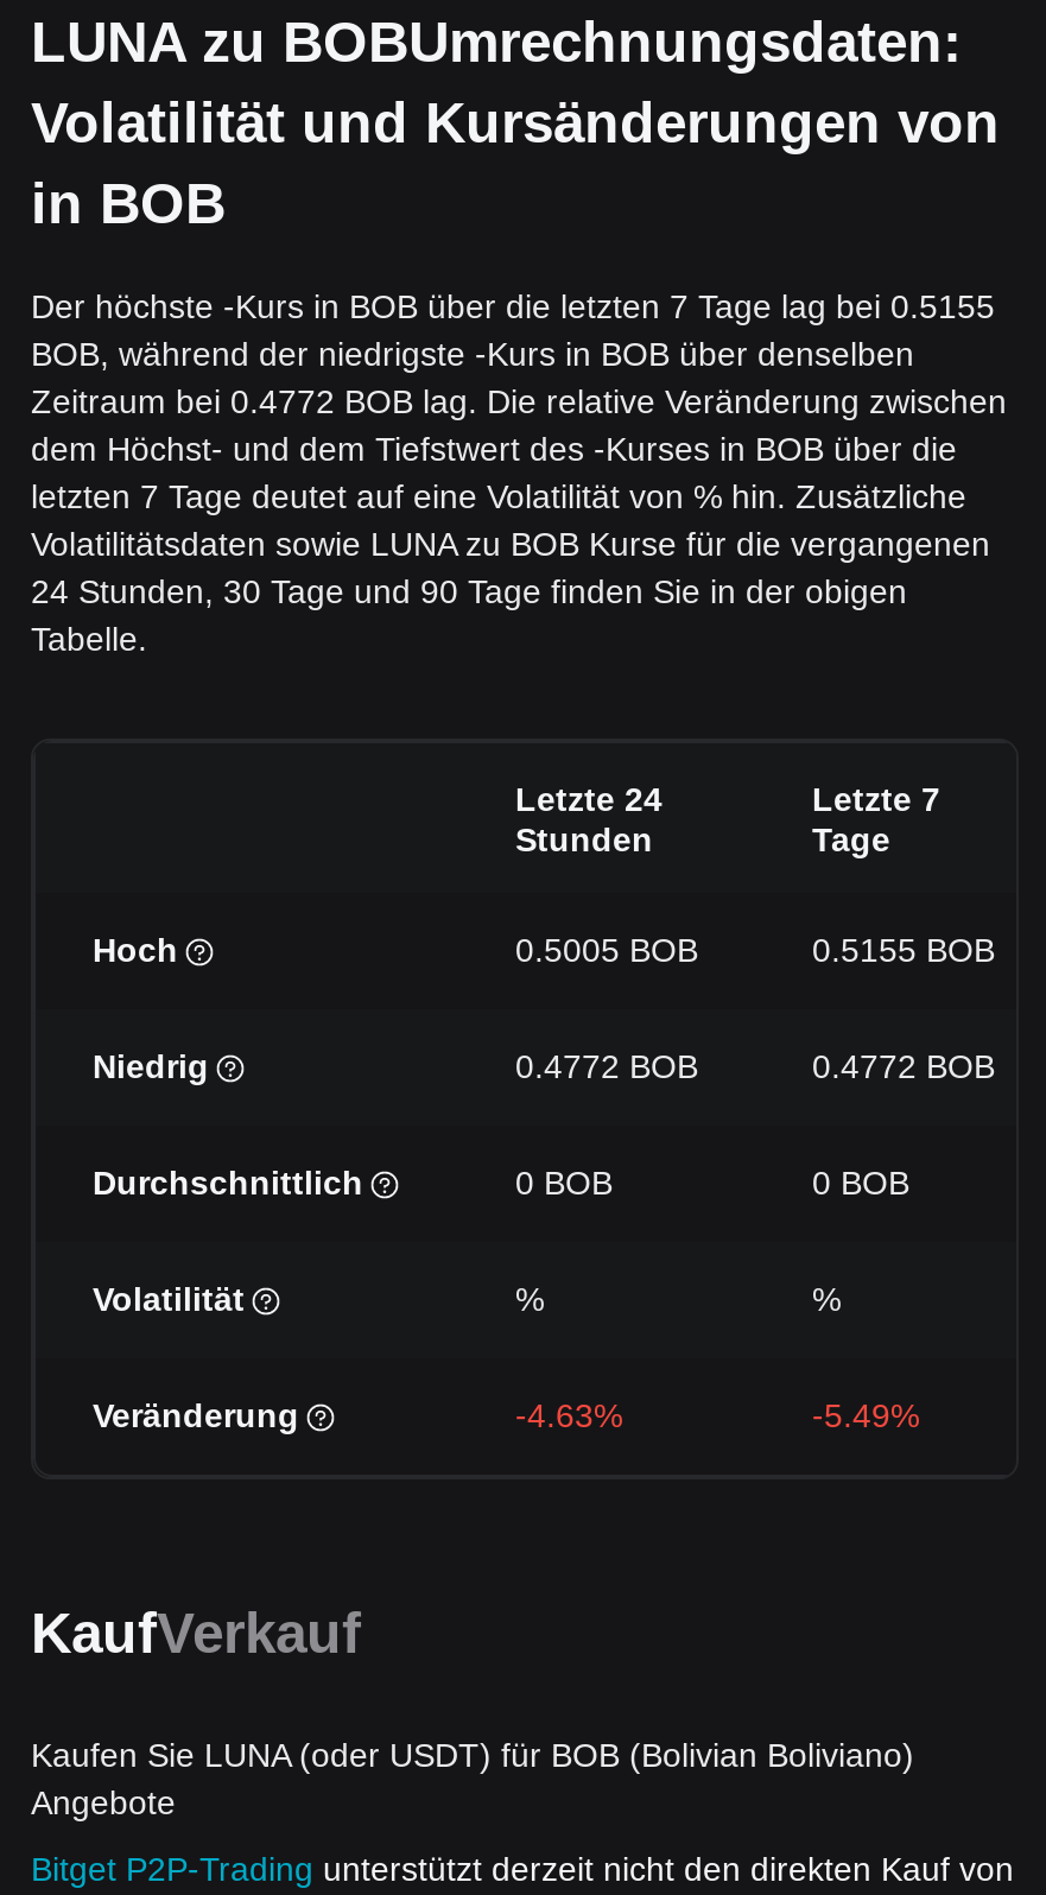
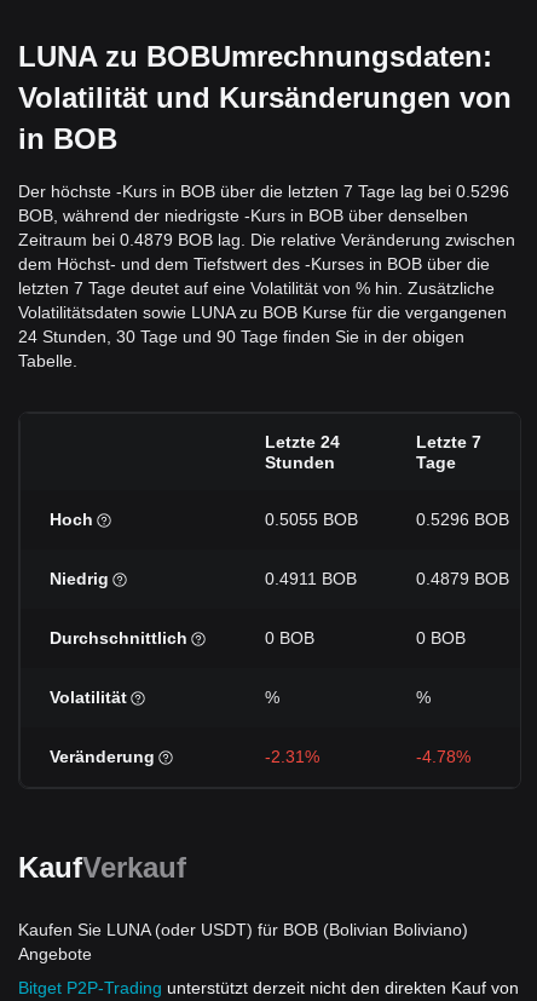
- Der höchste -Kurs in BOB über die letzten 7 Tage lag bei 0.5155
+ Der höchste -Kurs in BOB über die letzten 7 Tage lag bei 0.5296

- Zeitraum bei 0.4772 BOB lag. Die relative Veränderung zwischen
+ Zeitraum bei 0.4879 BOB lag. Die relative Veränderung zwischen

- 0.5005 BOB
+ 0.5055 BOB

- 0.5155 BOB
+ 0.5296 BOB

- 0.4772 BOB
+ 0.4911 BOB

- 0.4772 BOB
+ 0.4879 BOB

- -4.63%
+ -2.31%

- -5.49%
+ -4.78%
